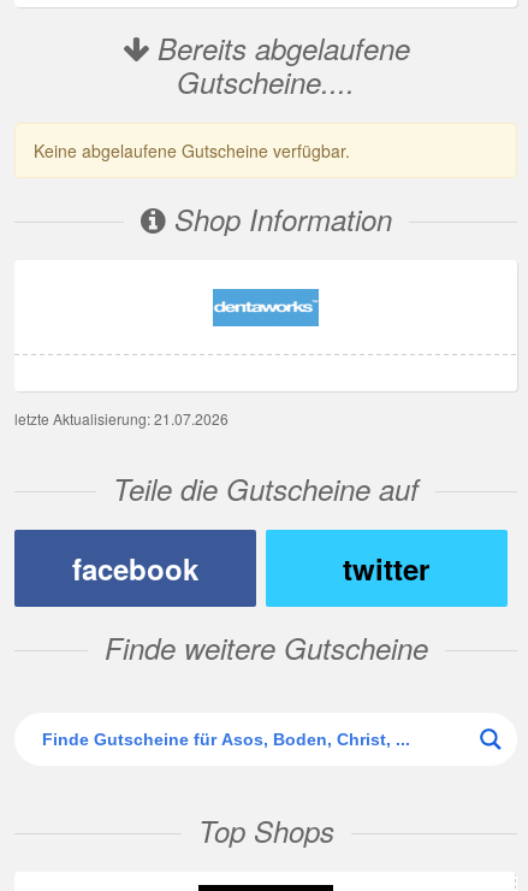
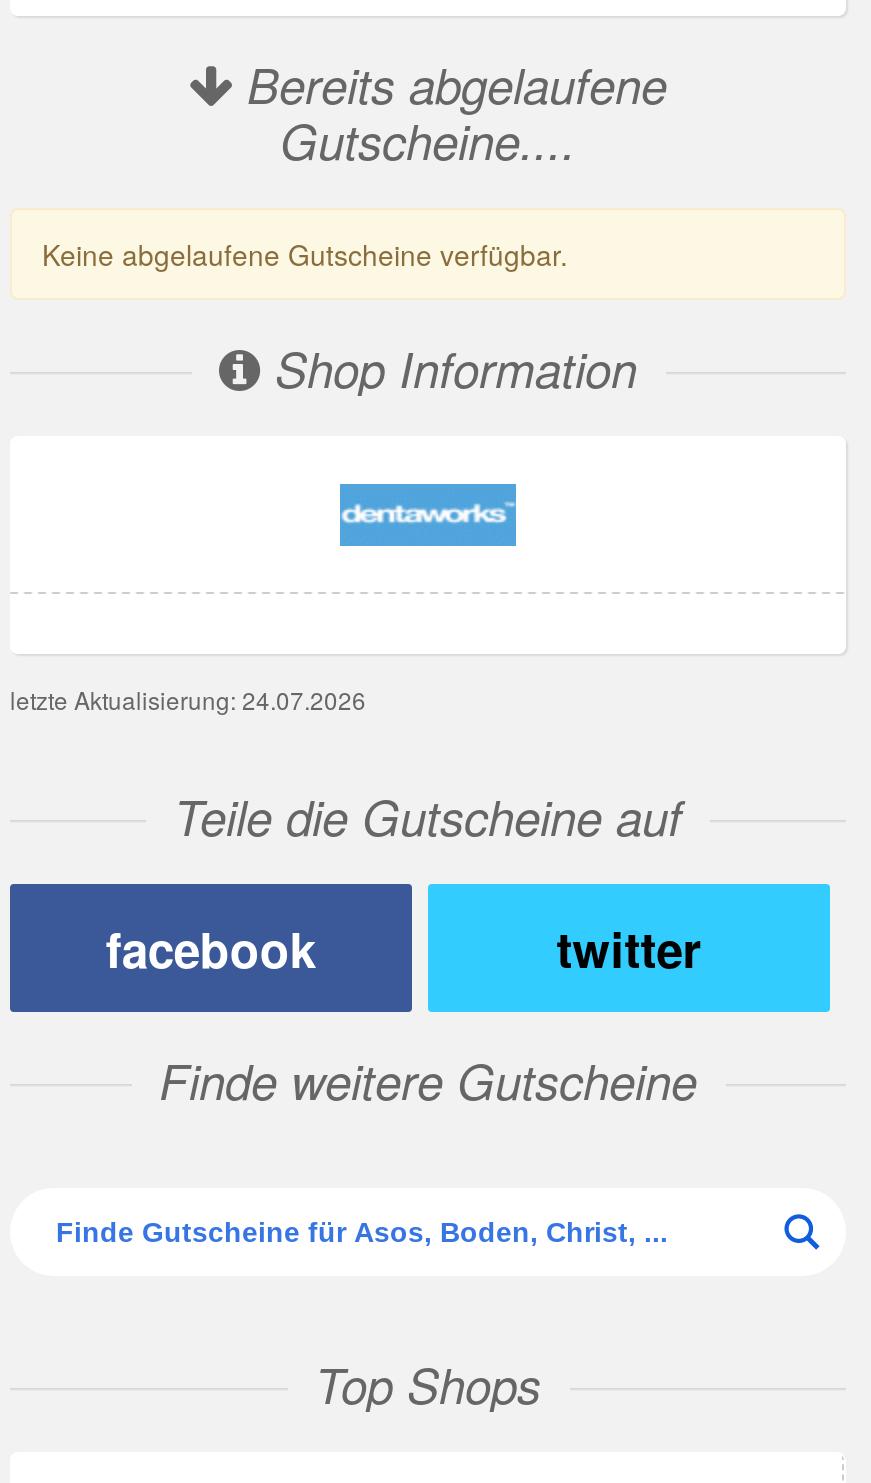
- letzte Aktualisierung: 21.07.2026
+ letzte Aktualisierung: 24.07.2026
